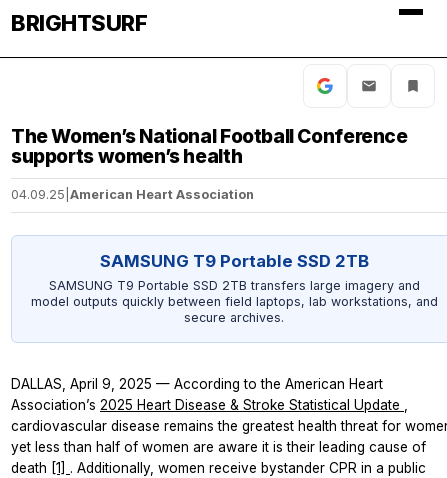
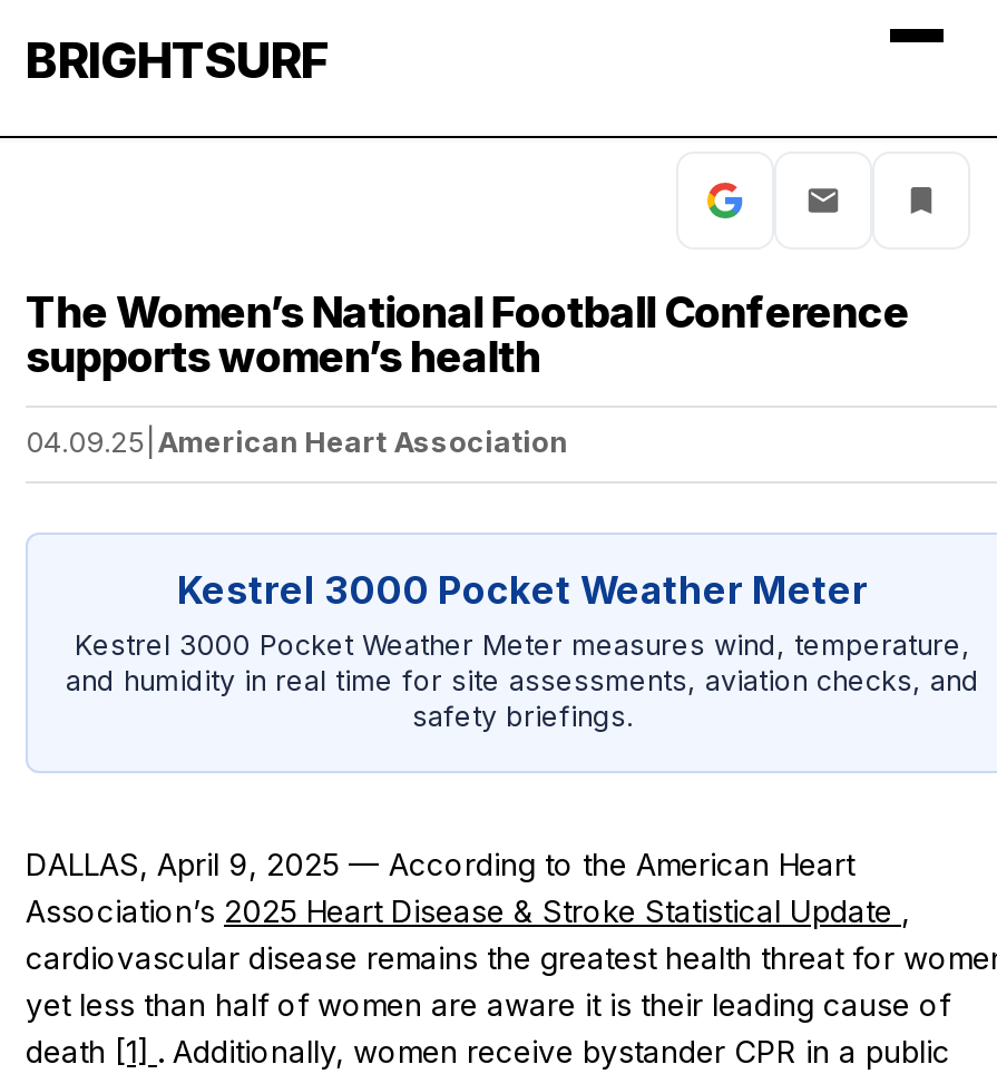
- SAMSUNG T9 Portable SSD 2TB
- SAMSUNG T9 Portable SSD 2TB transfers large imagery and
- model outputs quickly between field laptops, lab workstations, and
- secure archives.
+ Kestrel 3000 Pocket Weather Meter
+ Kestrel 3000 Pocket Weather Meter measures wind, temperature,
+ and humidity in real time for site assessments, aviation checks, and
+ safety briefings.
